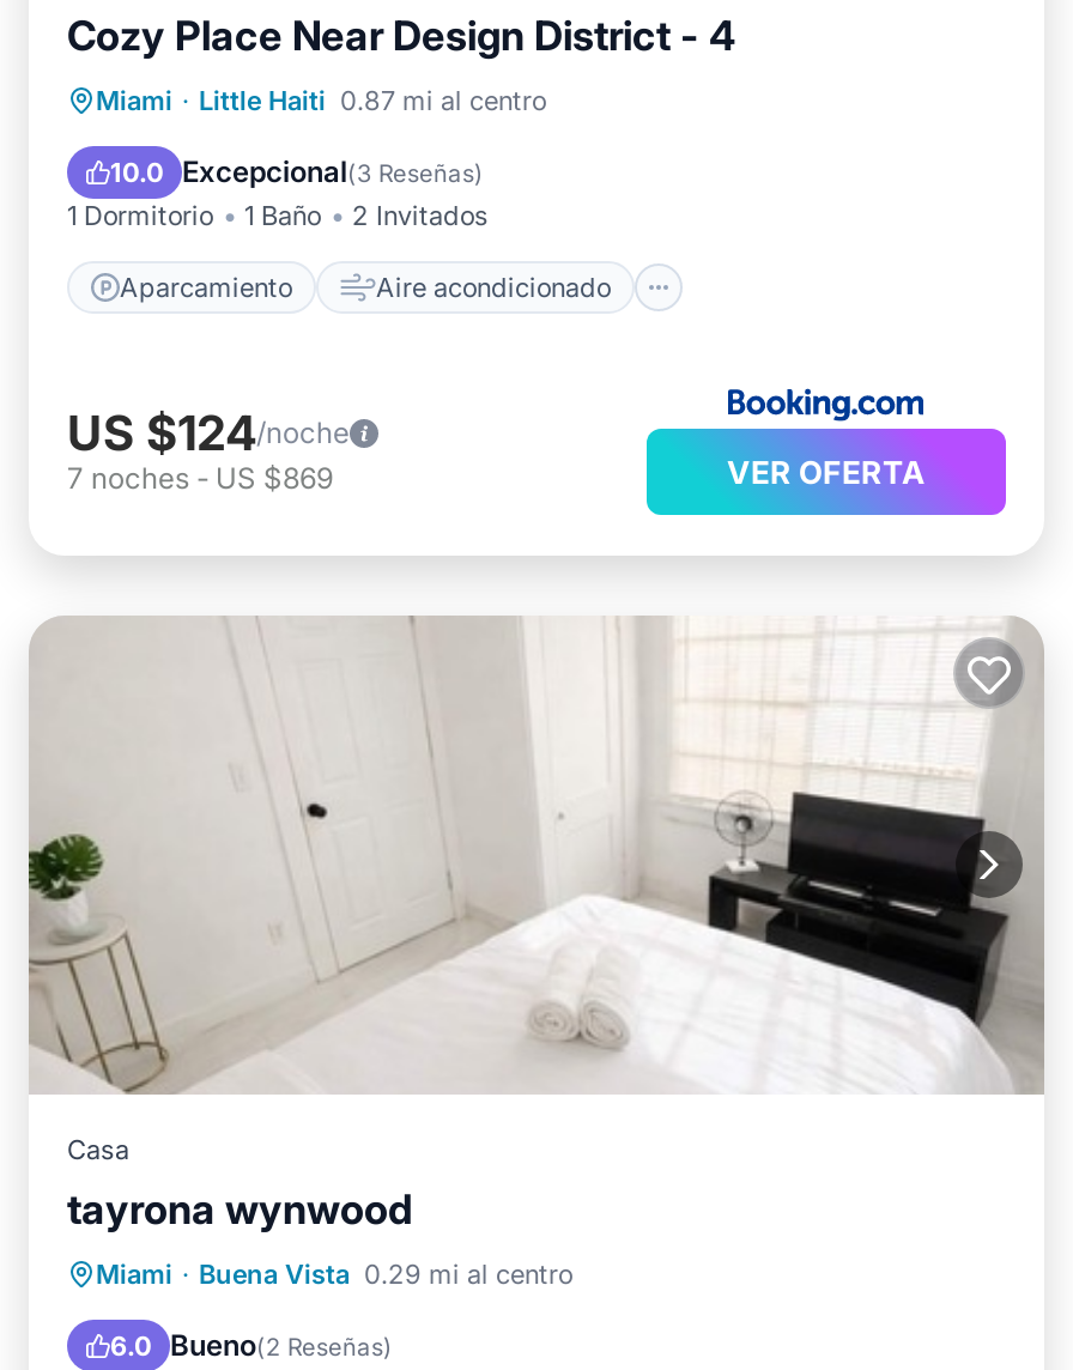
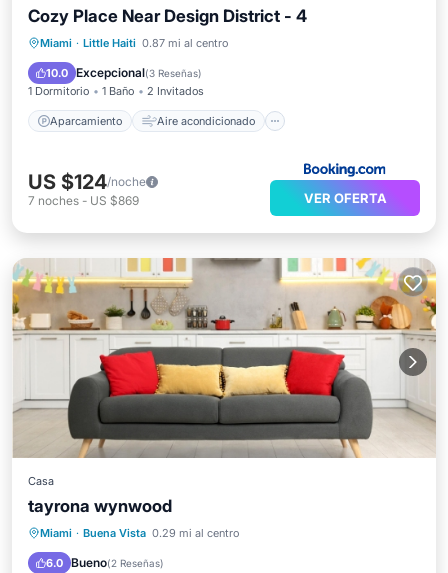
- [image]
+ [image]
